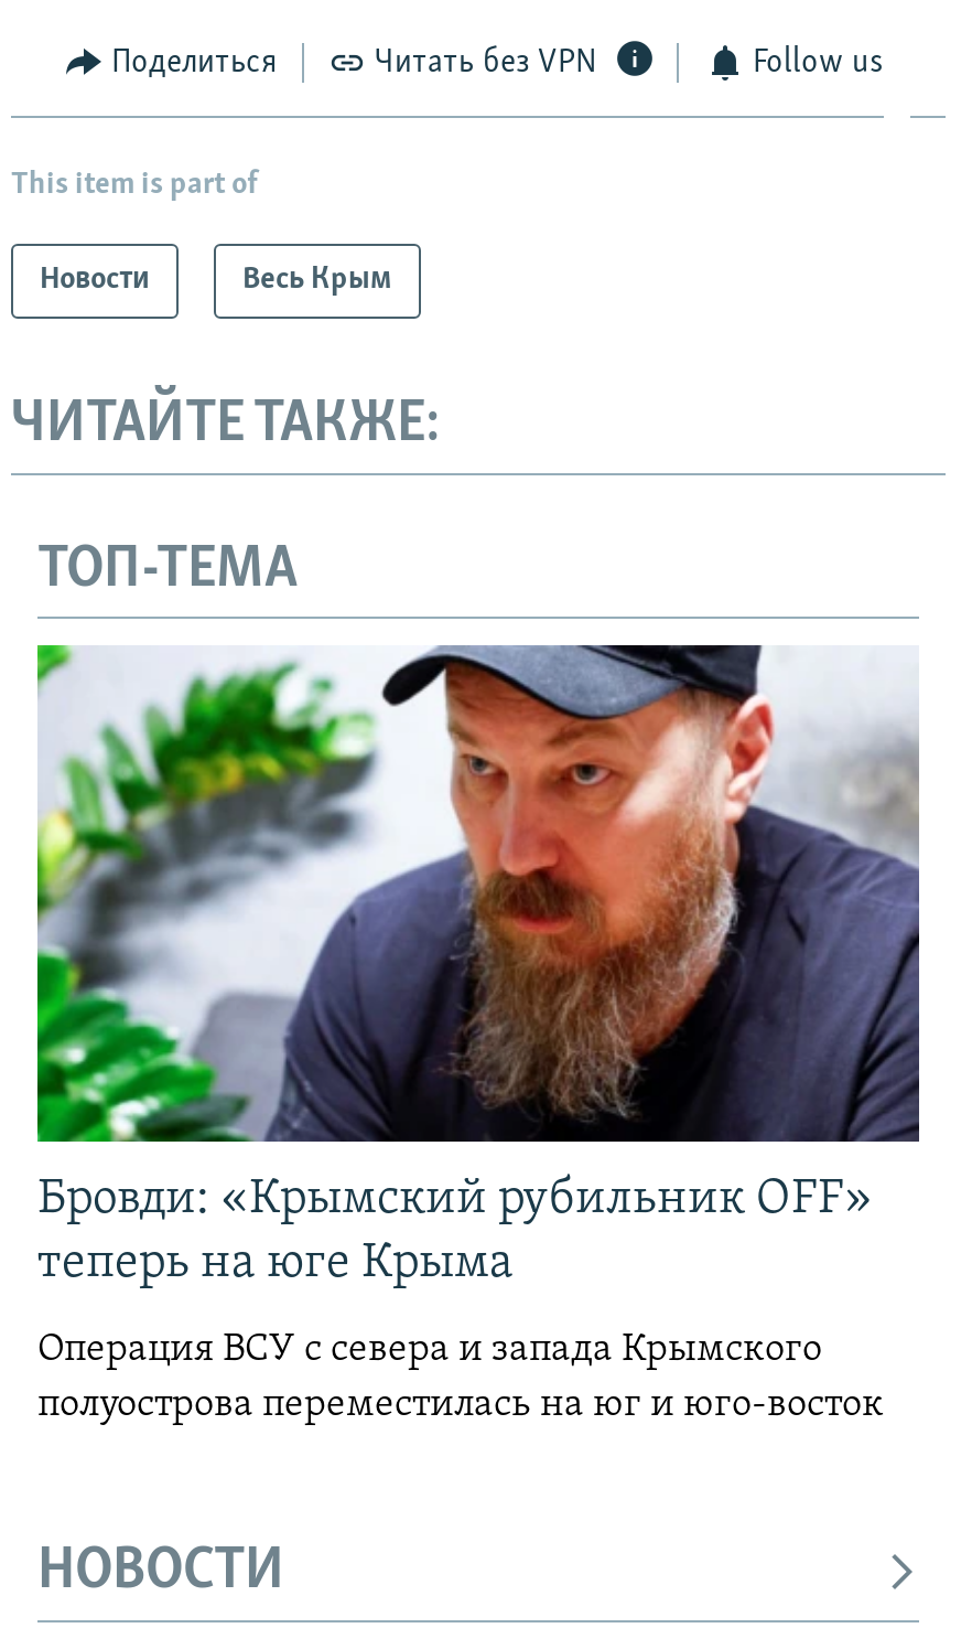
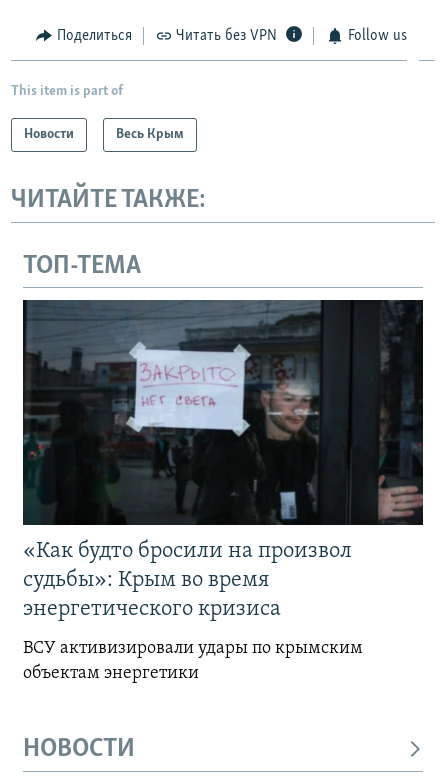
- [image]
- Бровди: «Крымский рубильник OFF»
- теперь на юге Крыма
+ [image]
+ «Как будто бросили на произвол
+ судьбы»: Крым во время
+ энергетического кризиса

- Операция ВСУ с севера и запада Крымского
- полуострова переместилась на юг и юго-восток
+ ВСУ активизировали удары по крымским
+ объектам энергетики
